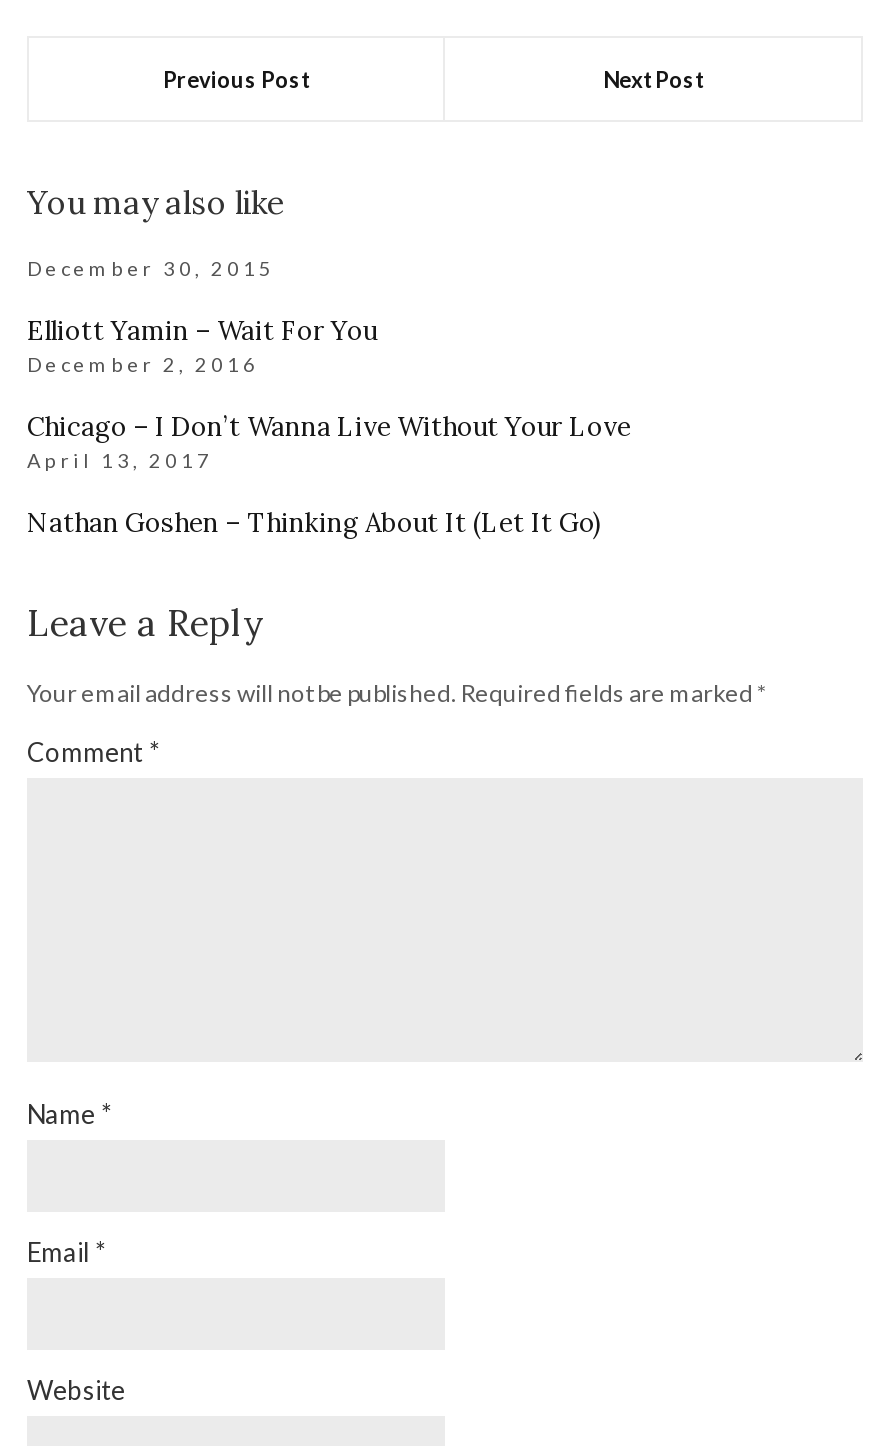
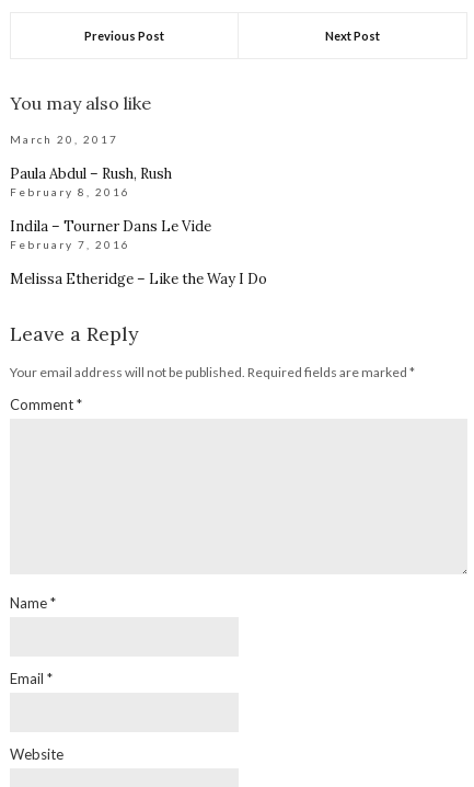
- December 30, 2015
+ March 20, 2017

- Elliott Yamin – Wait For You
- December 2, 2016
+ Paula Abdul – Rush, Rush
+ February 8, 2016

- Chicago – I Don’t Wanna Live Without Your Love
- April 13, 2017
+ Indila – Tourner Dans Le Vide
+ February 7, 2016

- Nathan Goshen – Thinking About It (Let It Go)
+ Melissa Etheridge – Like the Way I Do
